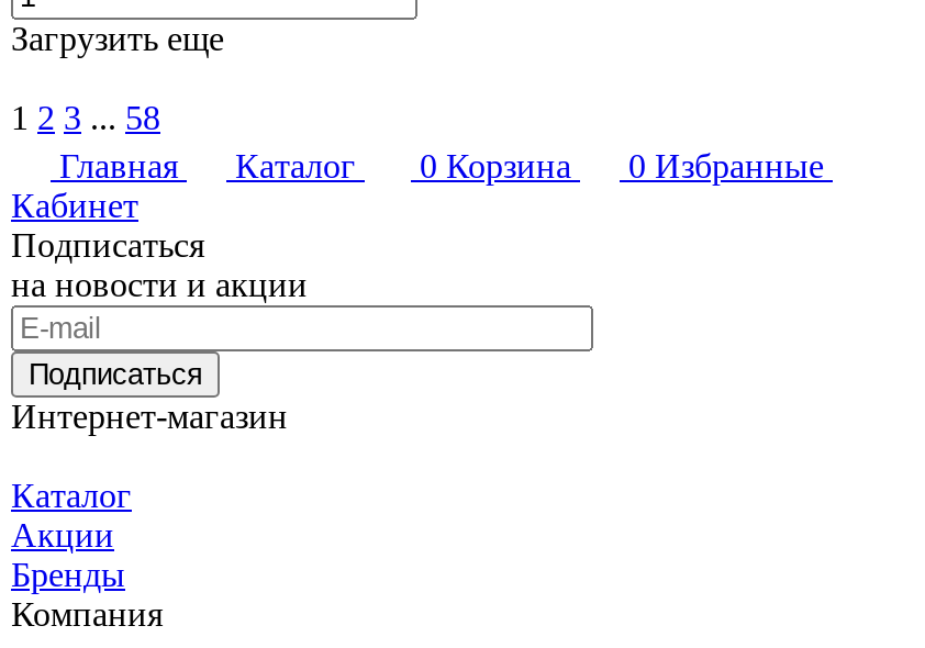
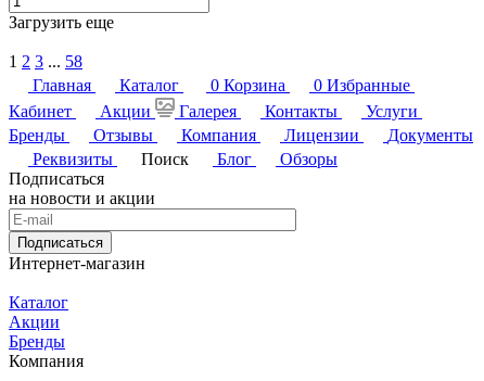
+ Акции
+ Галерея
+ Контакты
+ Услуги
+ Бренды
+ Отзывы
+ Компания
+ Лицензии
+ Документы
+ Реквизиты
+ Поиск
+ Блог
+ Обзоры
